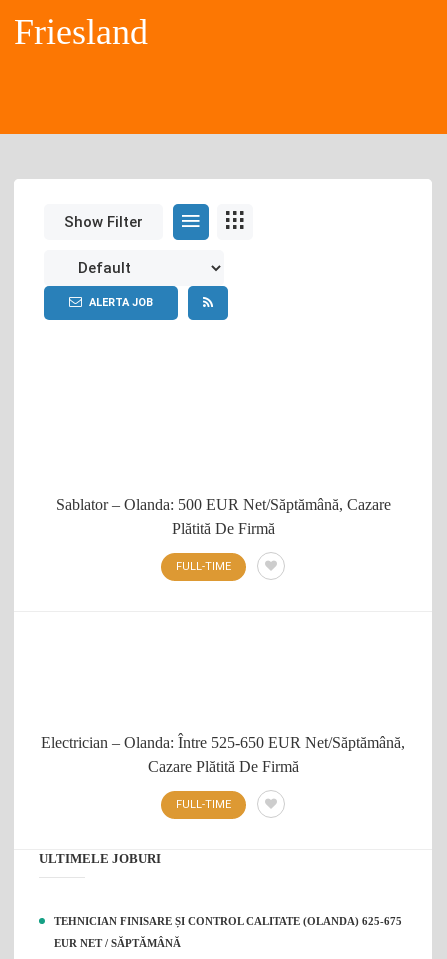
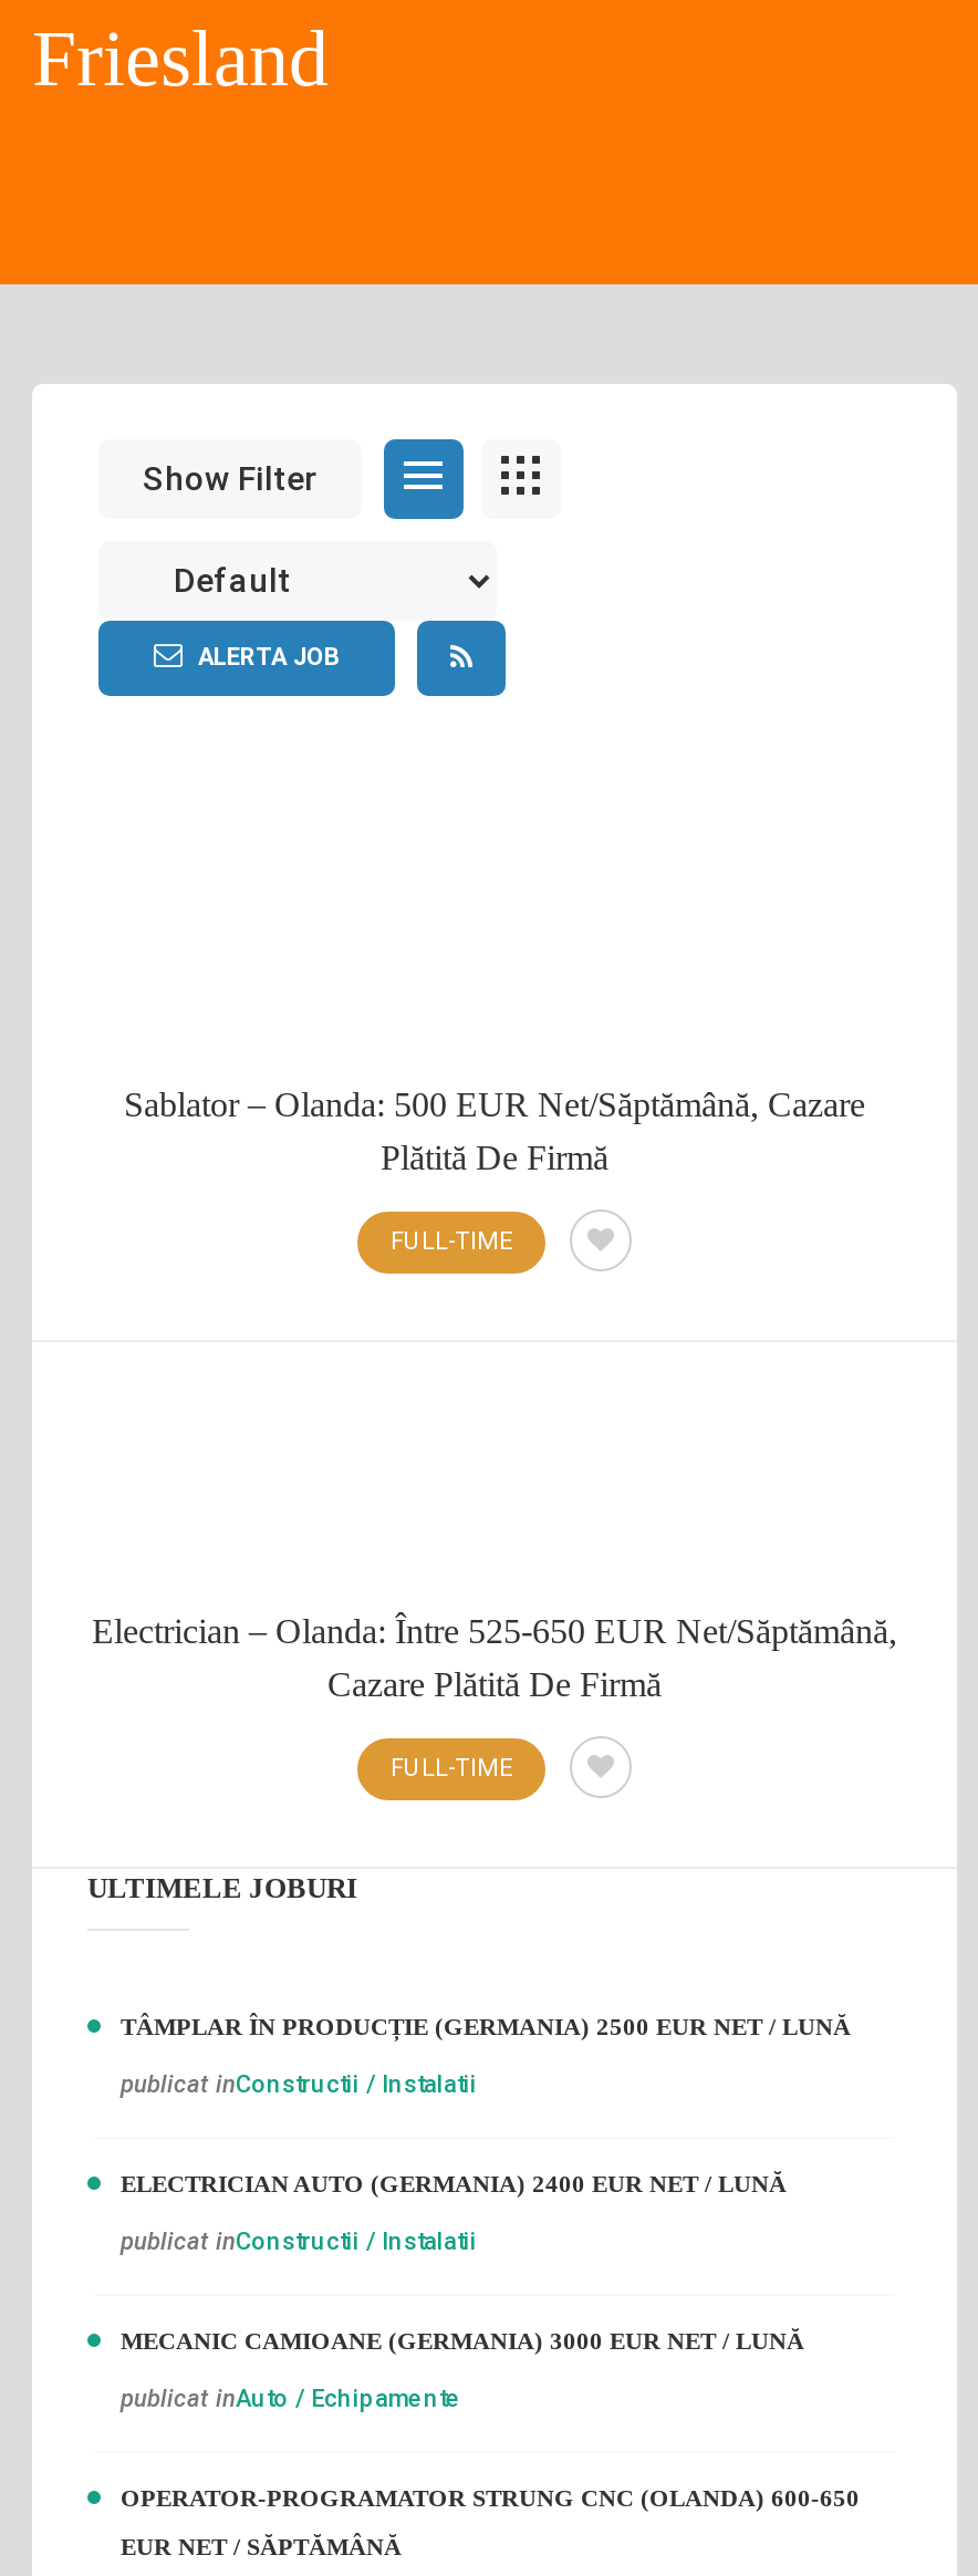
- TEHNICIAN FINISARE ȘI CONTROL CALITATE (OLANDA) 625-675
+ TÂMPLAR ÎN PRODUCȚIE (GERMANIA) 2500 EUR NET / LUNĂ
+ publicat inConstructii / Instalatii
+ ELECTRICIAN AUTO (GERMANIA) 2400 EUR NET / LUNĂ
+ publicat inConstructii / Instalatii
+ MECANIC CAMIOANE (GERMANIA) 3000 EUR NET / LUNĂ
+ publicat inAuto / Echipamente
+ OPERATOR-PROGRAMATOR STRUNG CNC (OLANDA) 600-650
